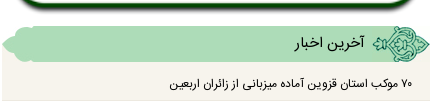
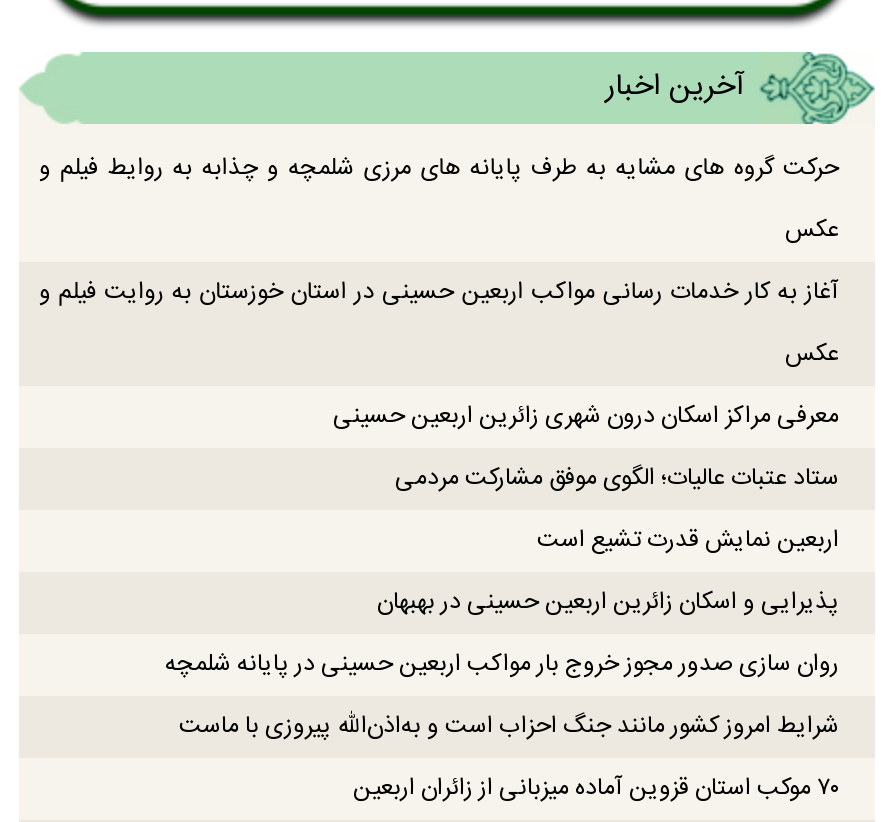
+ حرکت گروه های مشایه به طرف پایانه های مرزی شلمچه و چذابه به روایط فیلم و
+ عکس
+ آغاز به کار خدمات رسانی مواکب اربعین حسینی در استان خوزستان به روایت فیلم و
+ عکس
+ معرفی مراکز اسکان درون شهری زائرین اربعین حسینی
+ ستاد عتبات عالیات؛ الگوی موفق مشارکت مردمی
+ اربعین نمایش قدرت تشیع است
+ پذیرایی و اسکان زائرین اربعین حسینی در بهبهان
+ روان سازی صدور مجوز خروج بار مواکب اربعین حسینی در پایانه شلمچه
+ شرایط امروز کشور مانند جنگ احزاب است و به‌اذن‌الله پیروزی با ماست
